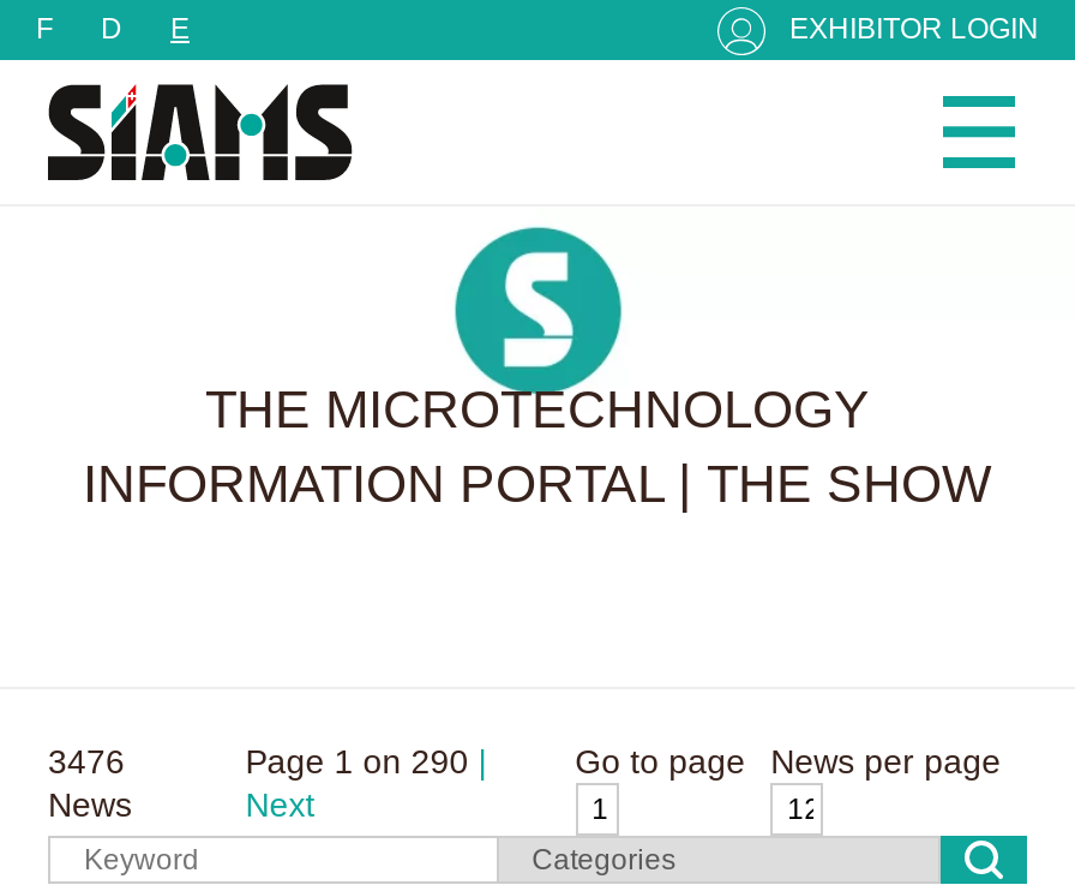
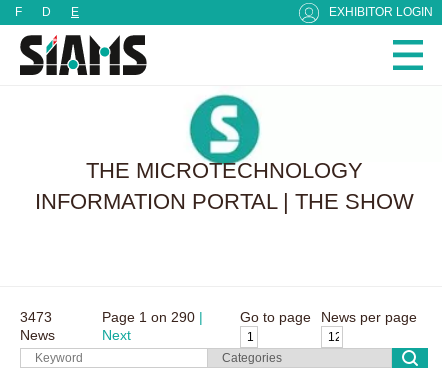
- 3476
+ 3473
